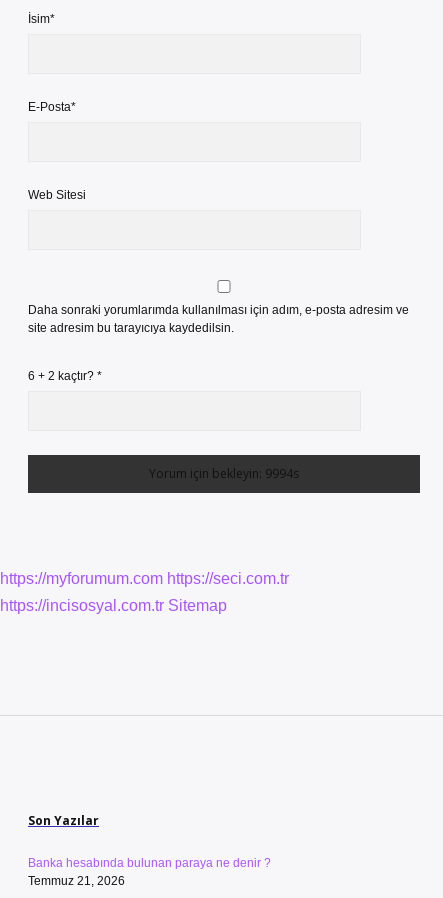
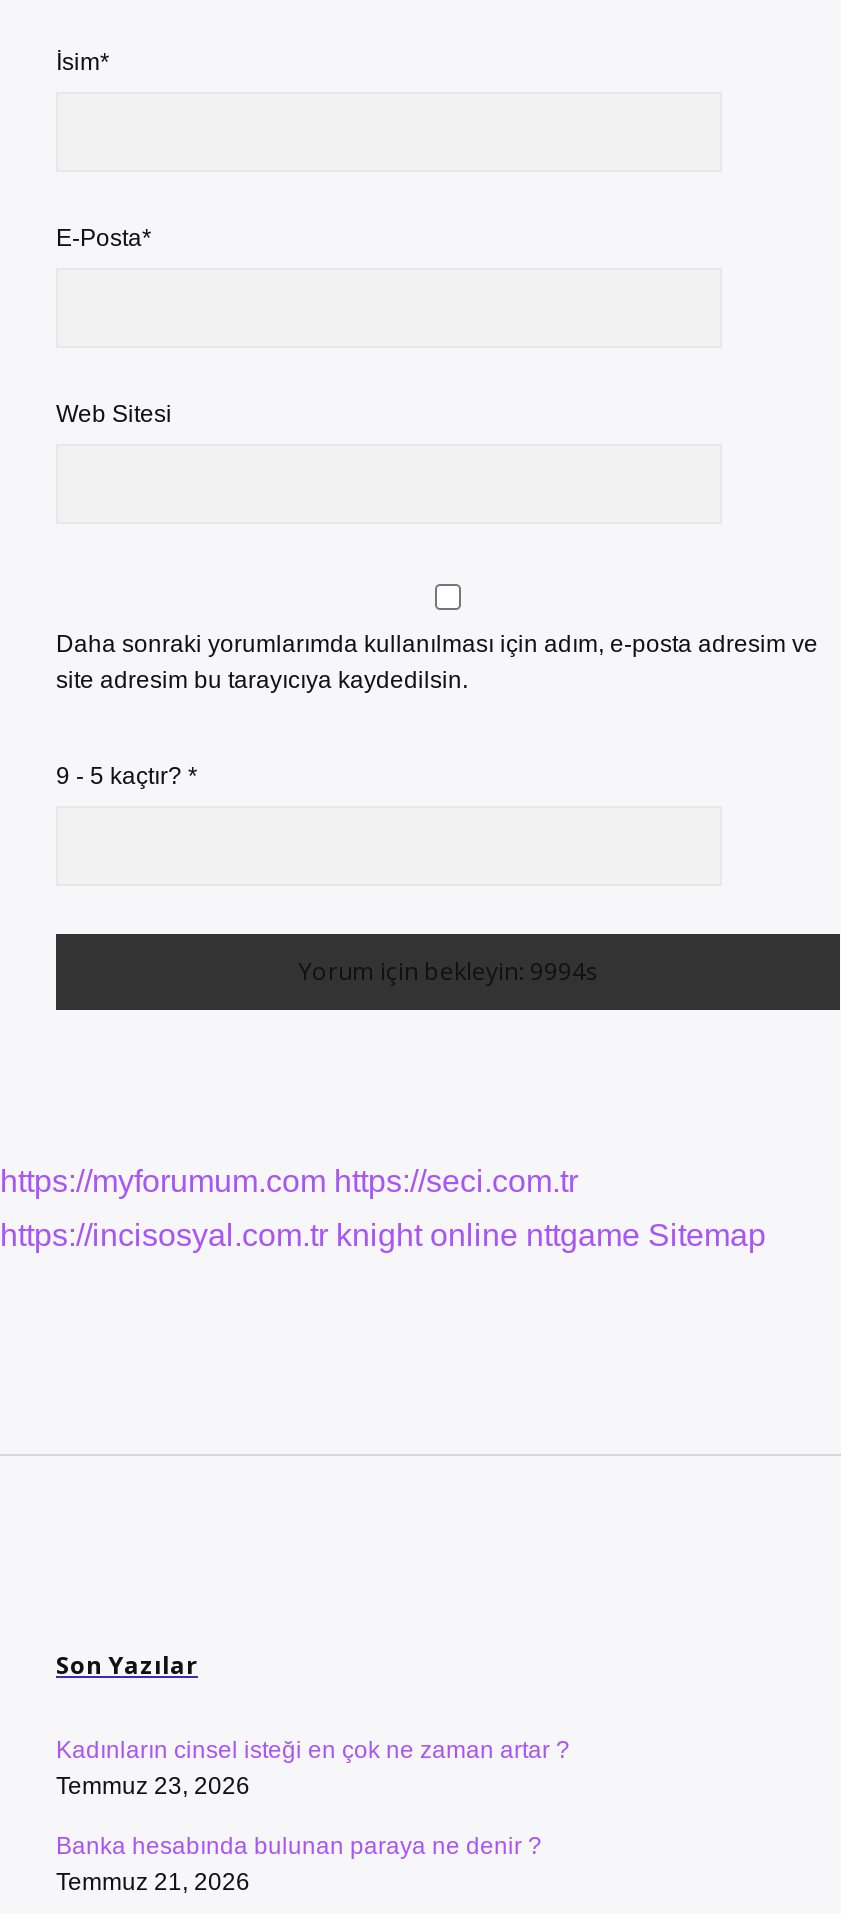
- 6 + 2 kaçtır? *
+ 9 - 5 kaçtır? *

- https://incisosyal.com.tr Sitemap
+ https://incisosyal.com.tr knight online nttgame Sitemap

+ Kadınların cinsel isteği en çok ne zaman artar ?
+ Temmuz 23, 2026
